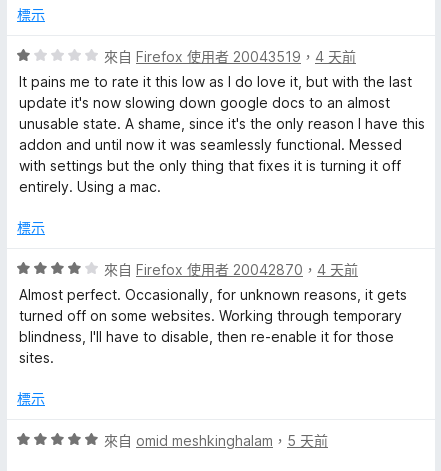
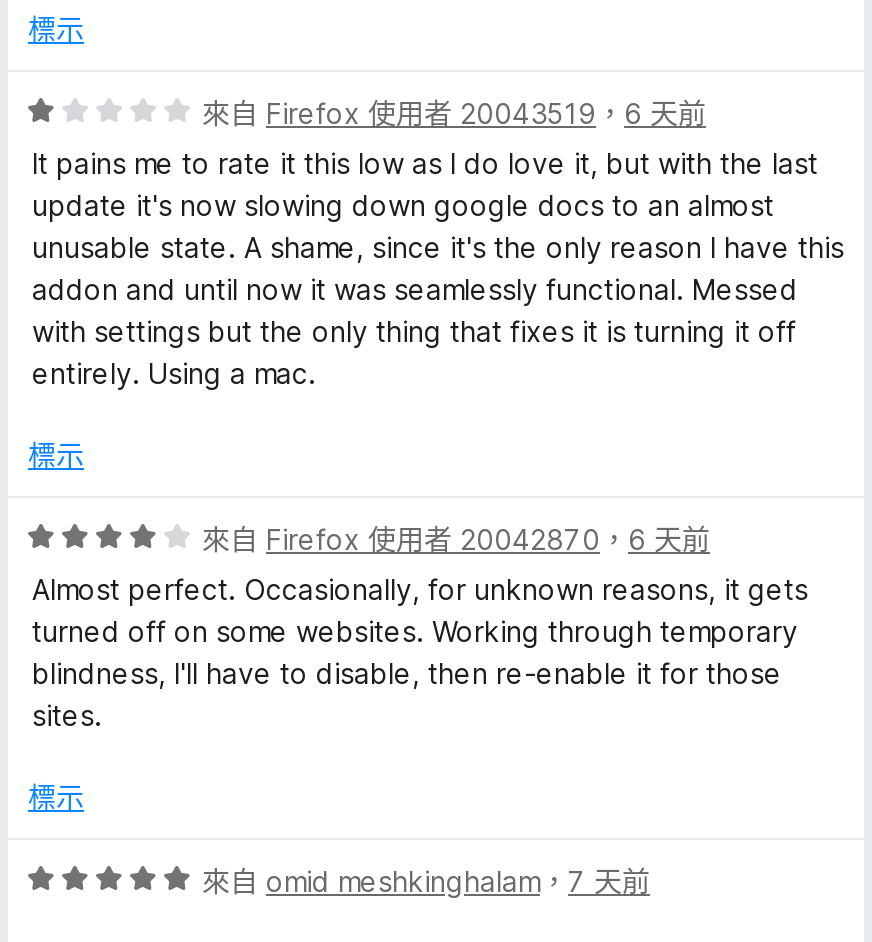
- 來自Firefox 使用者 20043519，4 天前
+ 來自Firefox 使用者 20043519，6 天前

- 來自Firefox 使用者 20042870，4 天前
+ 來自Firefox 使用者 20042870，6 天前

- 來自omid meshkinghalam，5 天前
+ 來自omid meshkinghalam，7 天前
